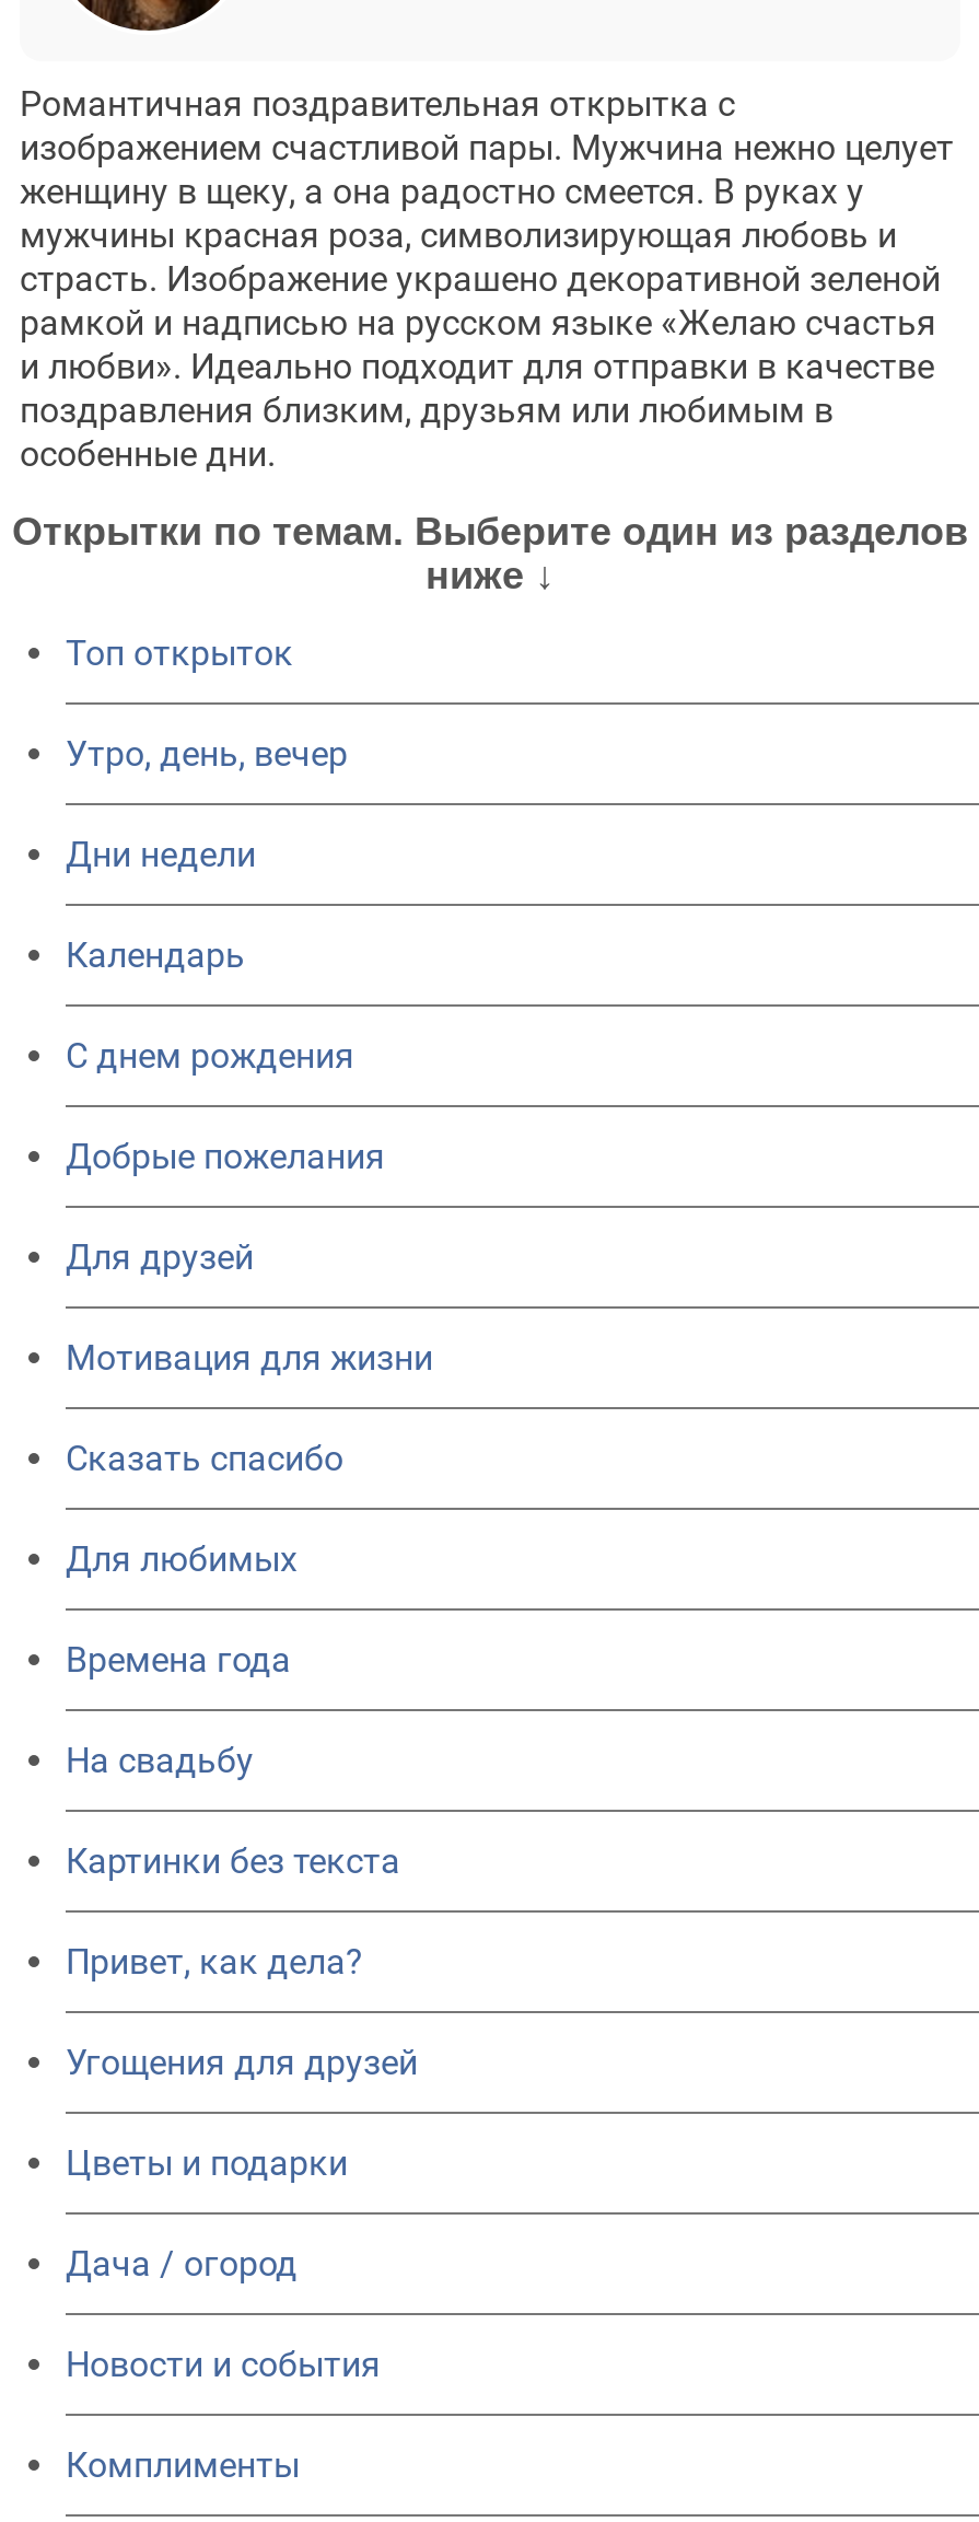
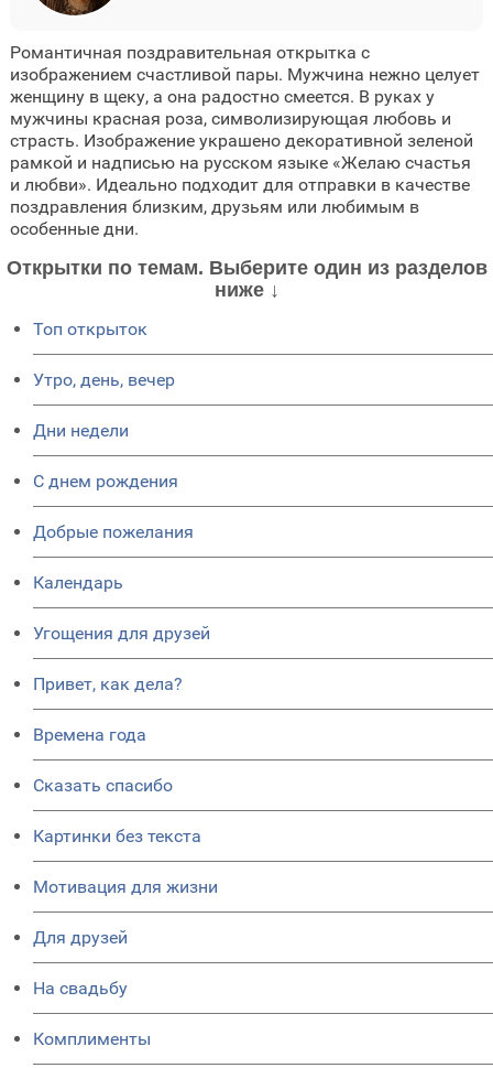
moved down: Календарь

moved down: Привет, как дела? | Времена года | Сказать спасибо | Картинки без текста | Мотивация для жизни | Для друзей | На свадьбу

- Для любимых

moved up: Угощения для друзей

- Цветы и подарки
- Дача / огород
- Новости и события
